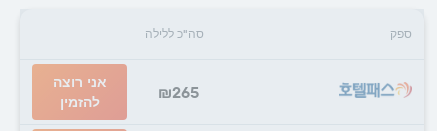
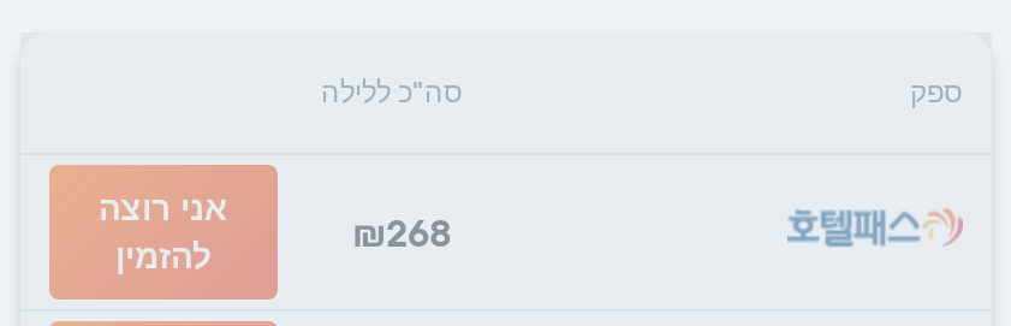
- ₪265
+ ₪268
